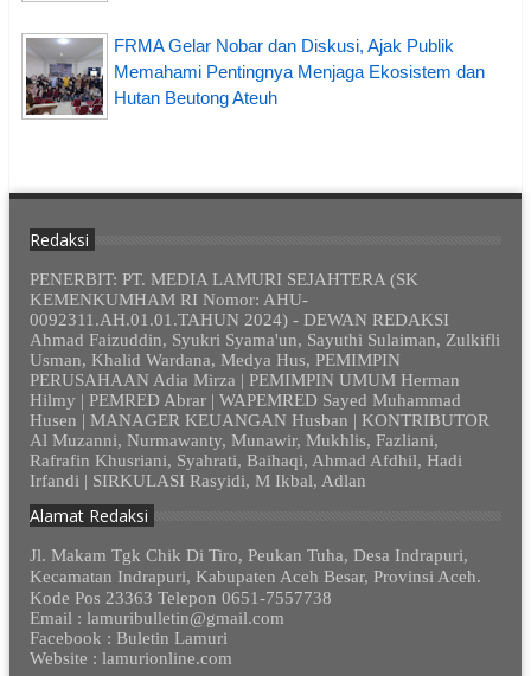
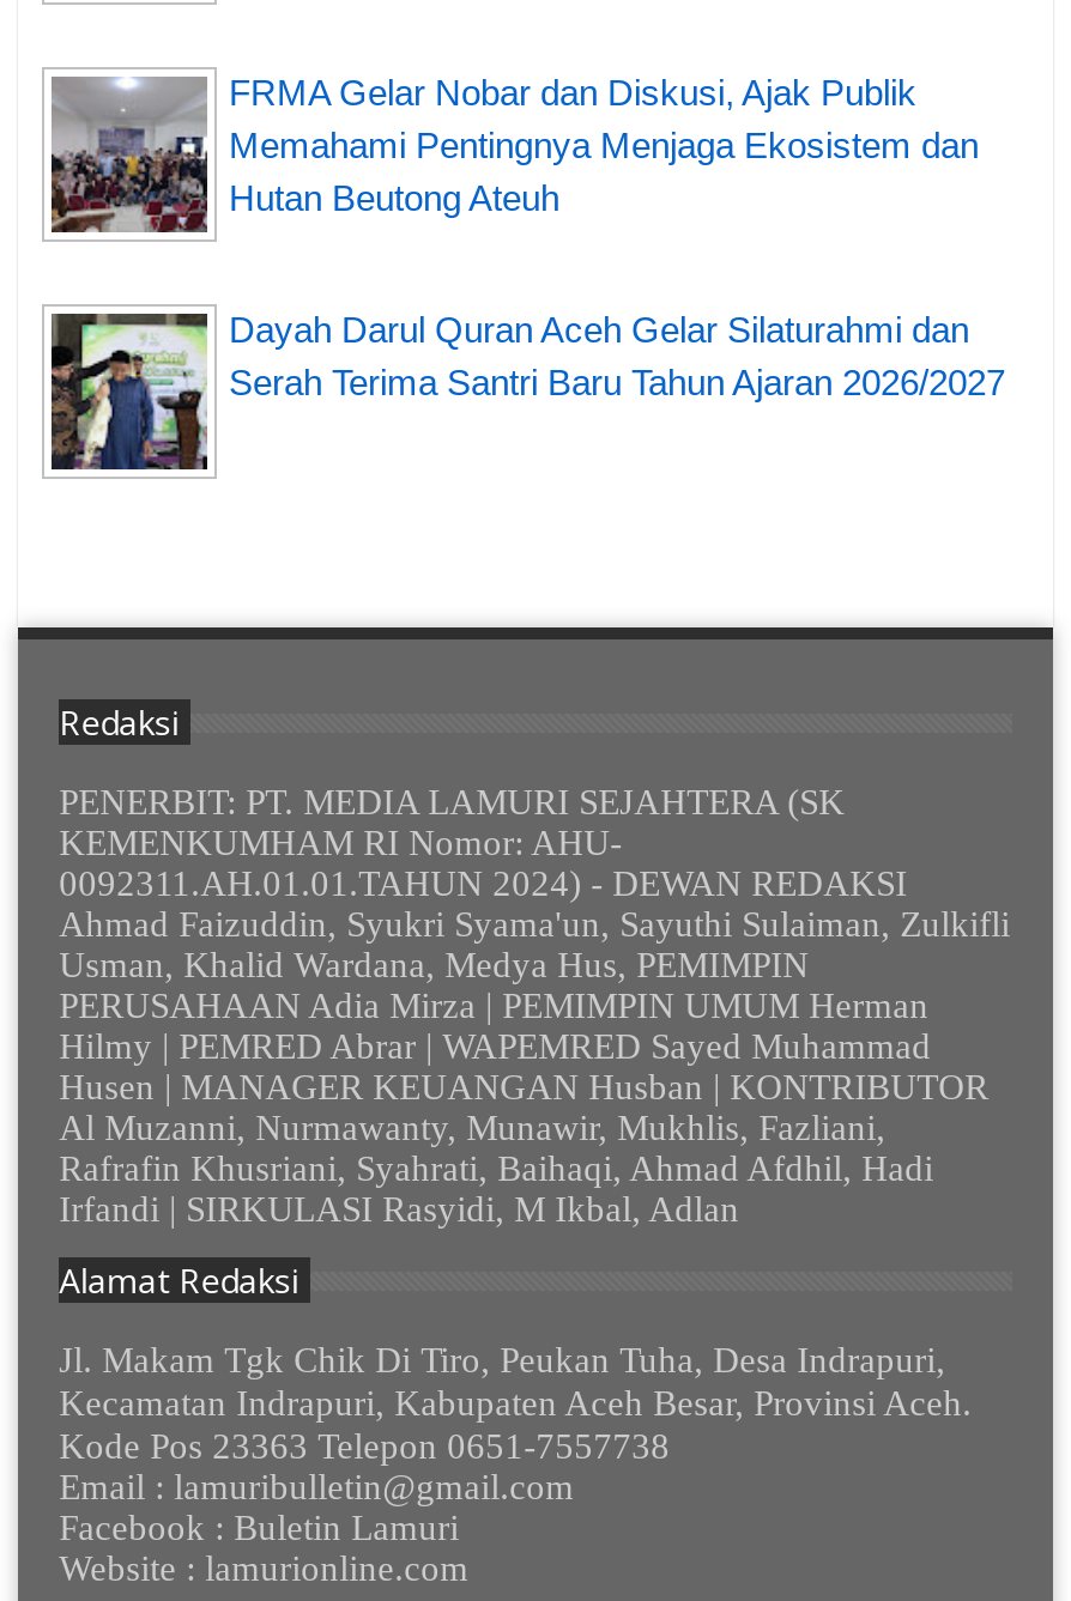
+ [image]
+ Dayah Darul Quran Aceh Gelar Silaturahmi dan
+ Serah Terima Santri Baru Tahun Ajaran 2026/2027
